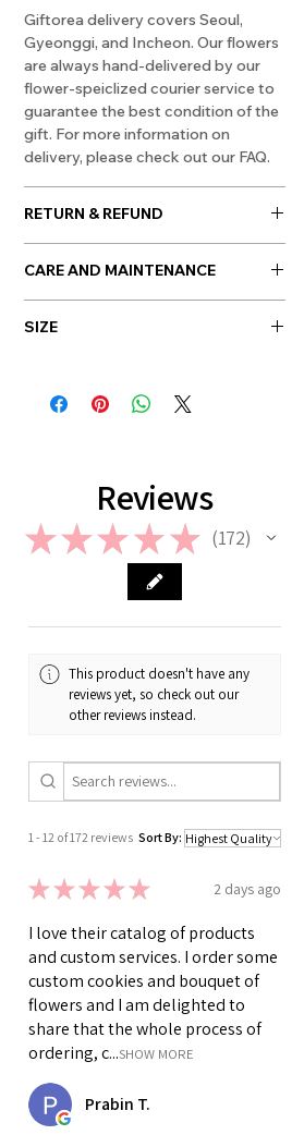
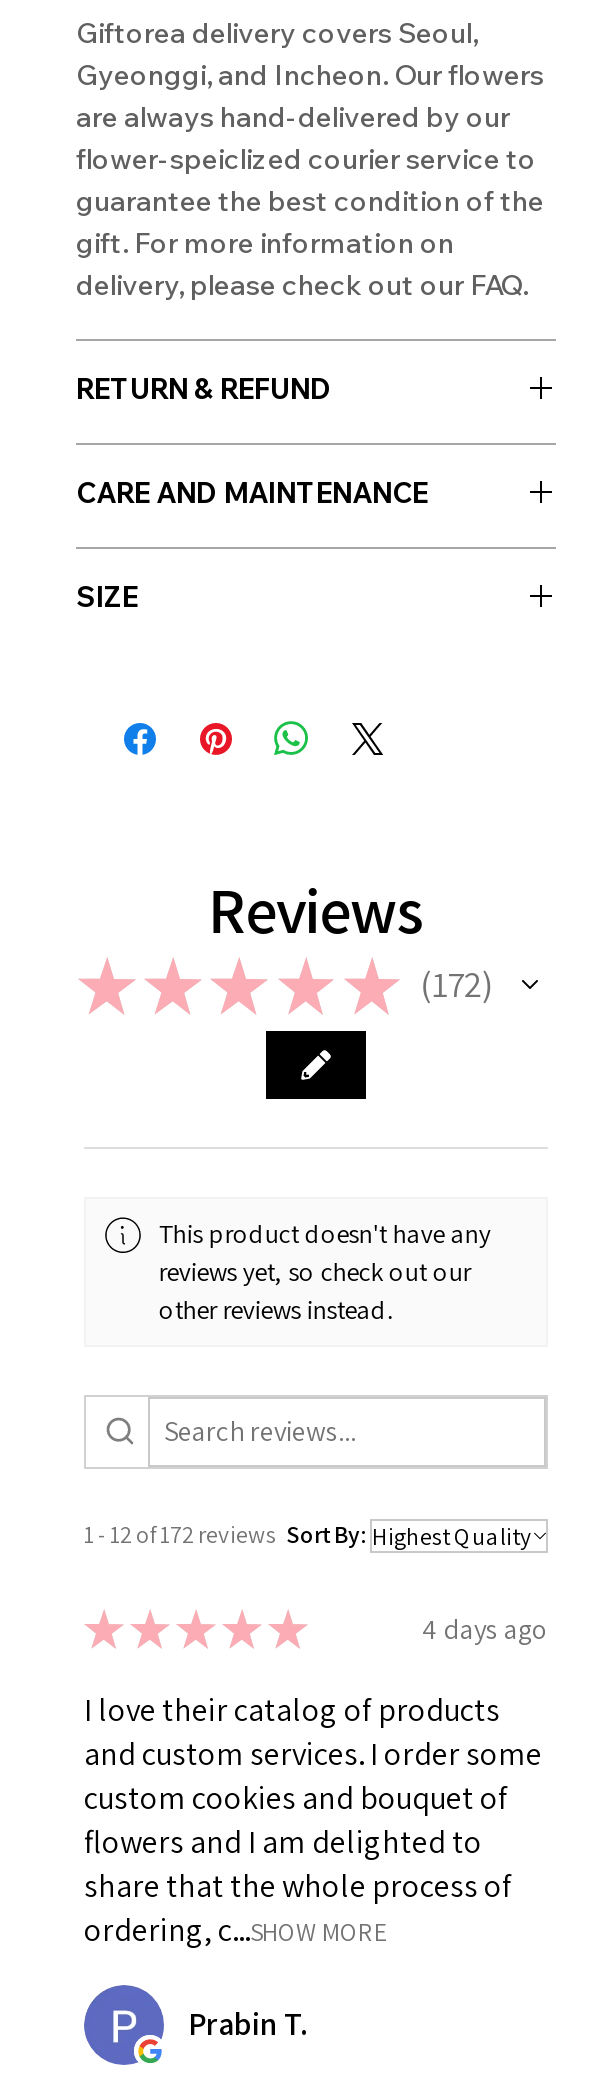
- 2 days ago
+ 4 days ago
